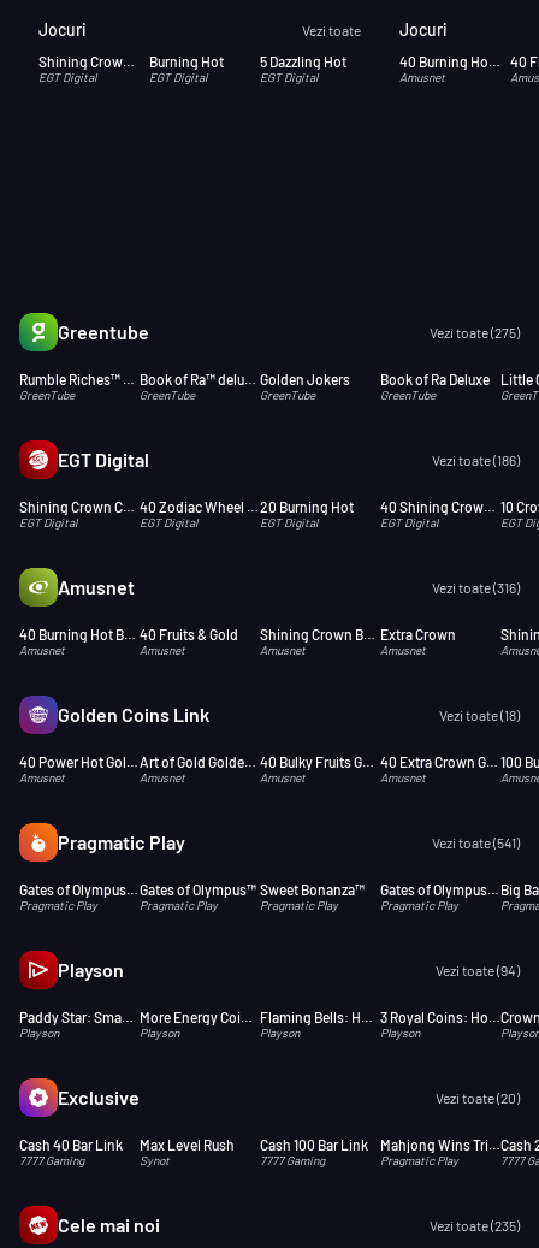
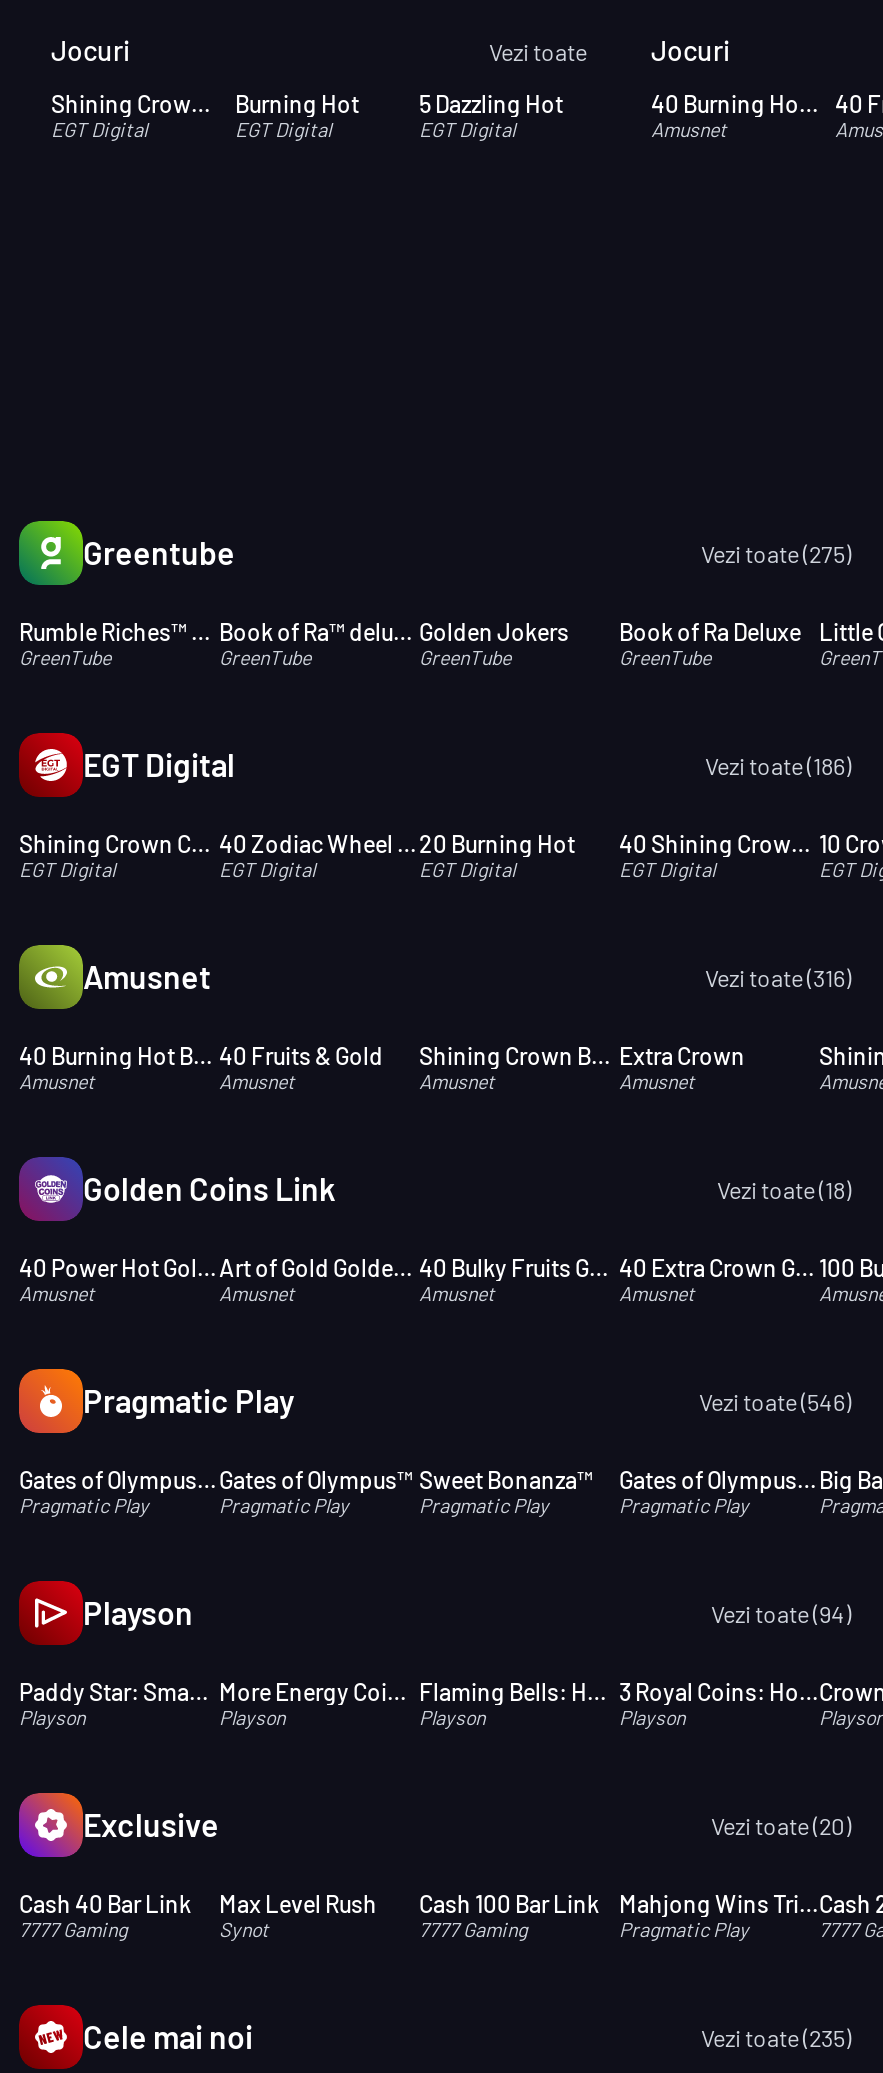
- Vezi toate (541)
+ Vezi toate (546)
